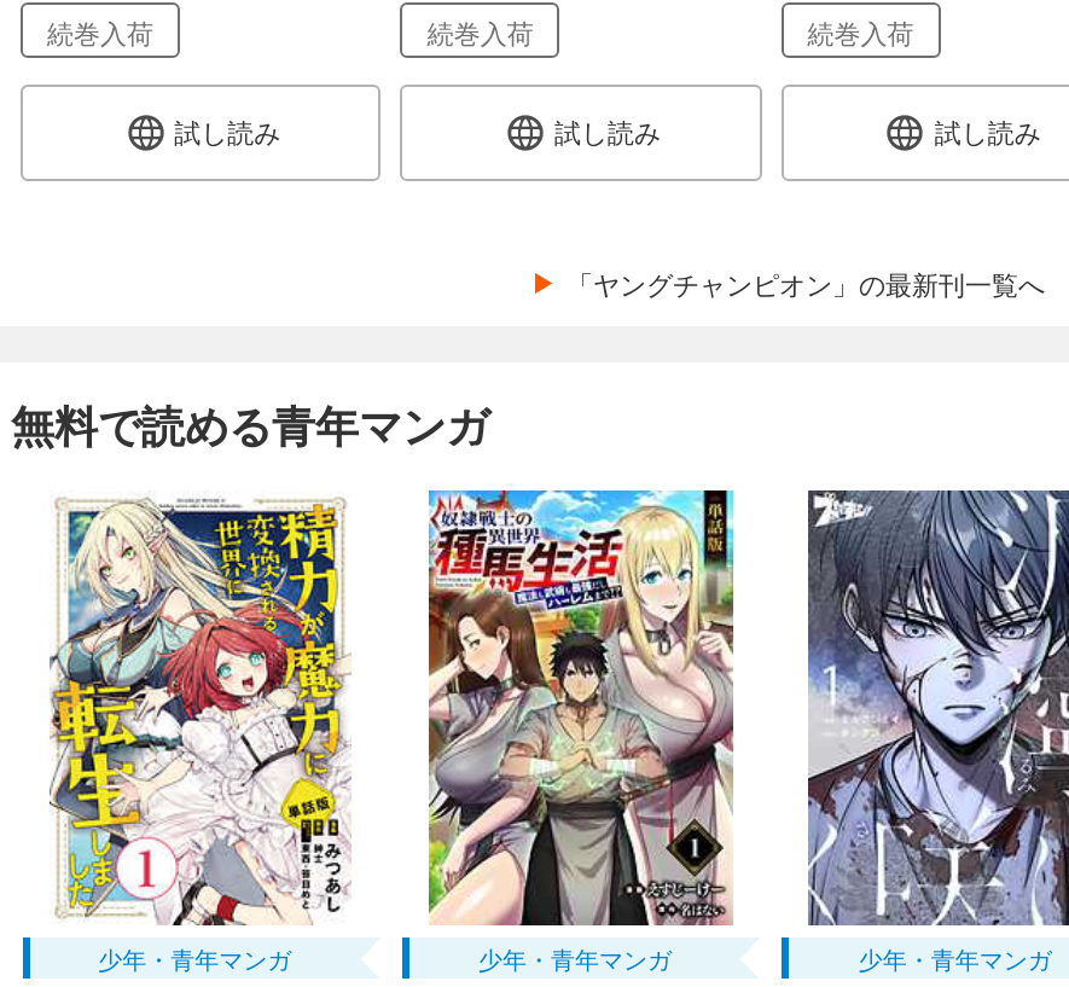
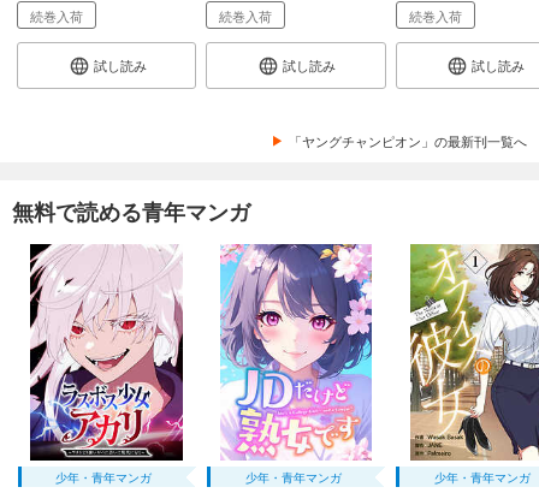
- [image]
+ [image]

- [image]
+ [image]

- [image]
+ [image]
